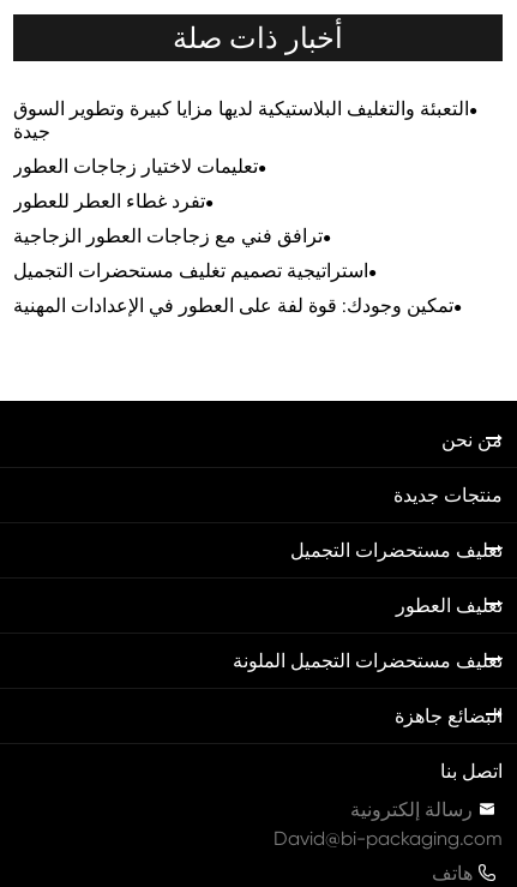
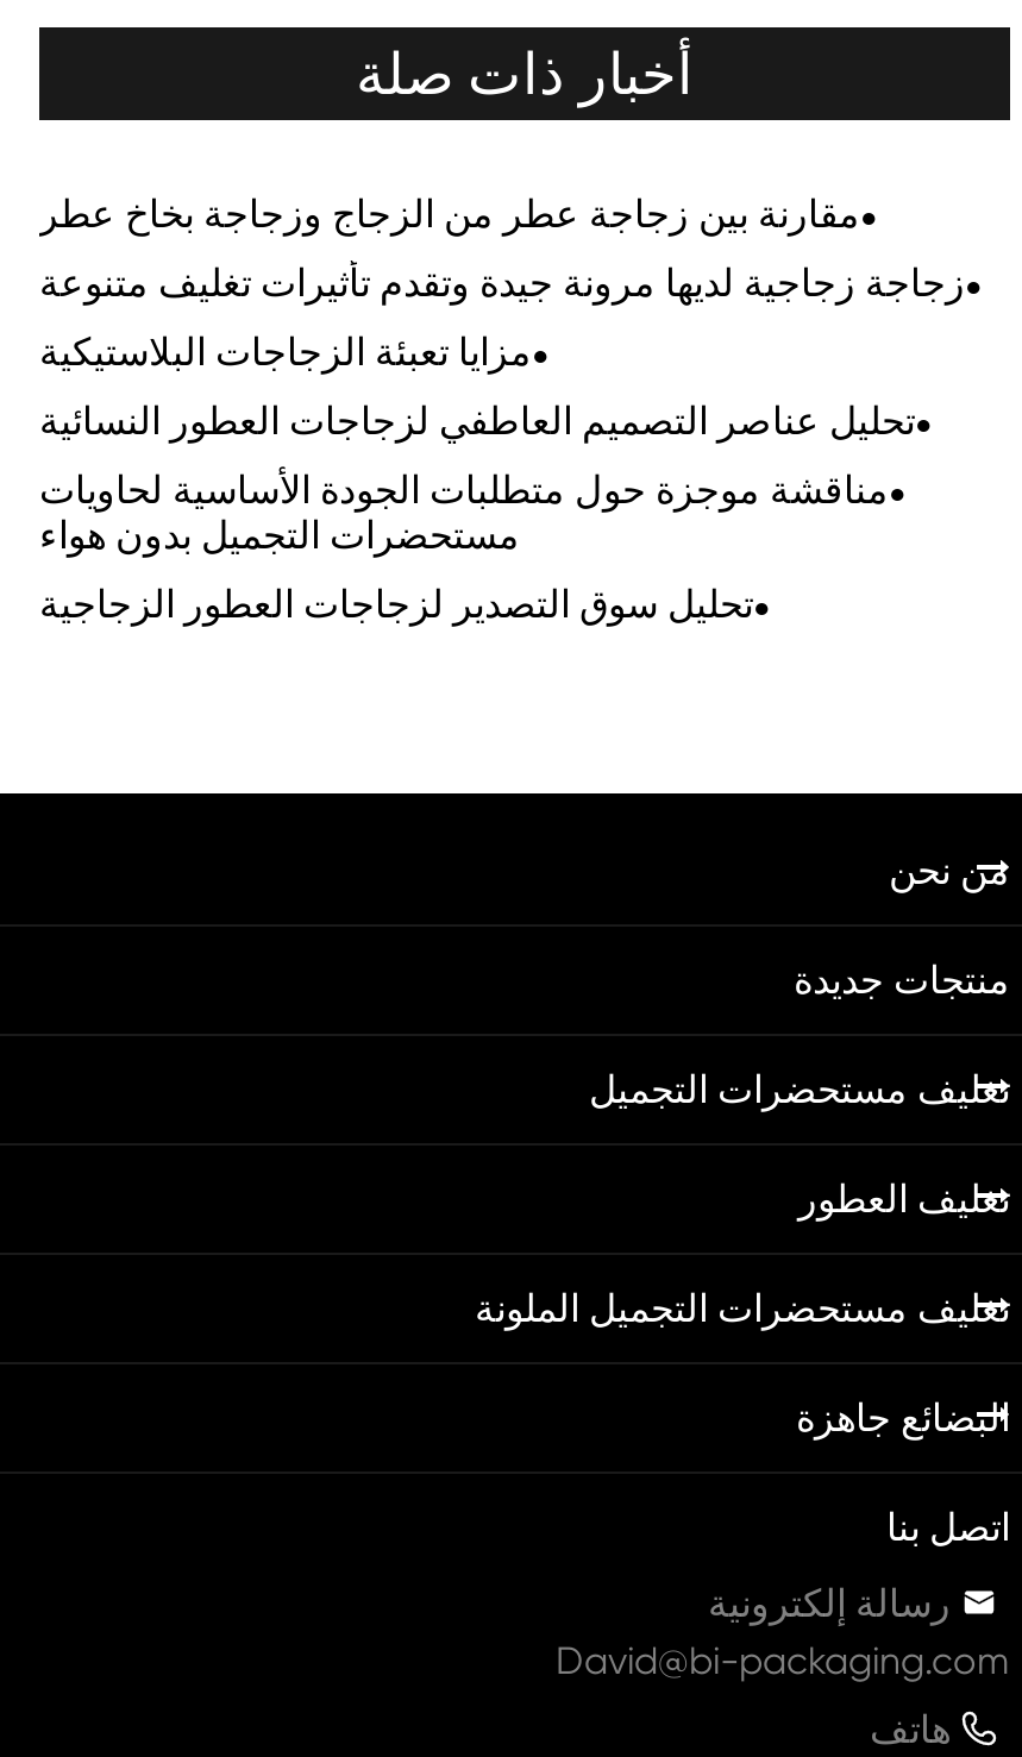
- التعبئة والتغليف البلاستيكية لديها مزايا كبيرة وتطوير السوق
- جيدة
+ مقارنة بين زجاجة عطر من الزجاج وزجاجة بخاخ عطر

- تعليمات لاختيار زجاجات العطور
+ زجاجة زجاجية لديها مرونة جيدة وتقدم تأثيرات تغليف متنوعة

- تفرد غطاء العطر للعطور
+ مزايا تعبئة الزجاجات البلاستيكية

- ترافق فني مع زجاجات العطور الزجاجية
+ تحليل عناصر التصميم العاطفي لزجاجات العطور النسائية

- استراتيجية تصميم تغليف مستحضرات التجميل
+ مناقشة موجزة حول متطلبات الجودة الأساسية لحاويات
+ مستحضرات التجميل بدون هواء

- تمكين وجودك: قوة لفة على العطور في الإعدادات المهنية
+ تحليل سوق التصدير لزجاجات العطور الزجاجية
